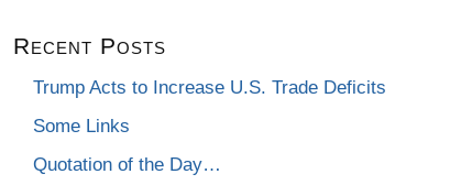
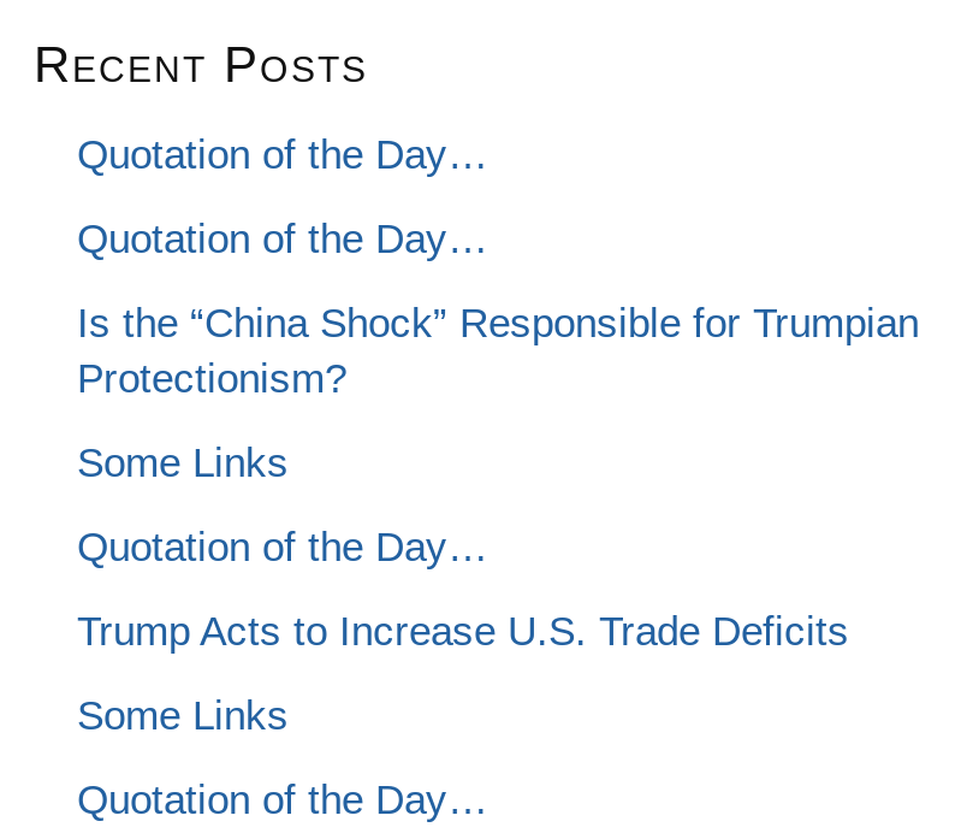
+ Quotation of the Day…
+ Quotation of the Day…
+ Is the “China Shock” Responsible for Trumpian
+ Protectionism?
+ Some Links
+ Quotation of the Day…
